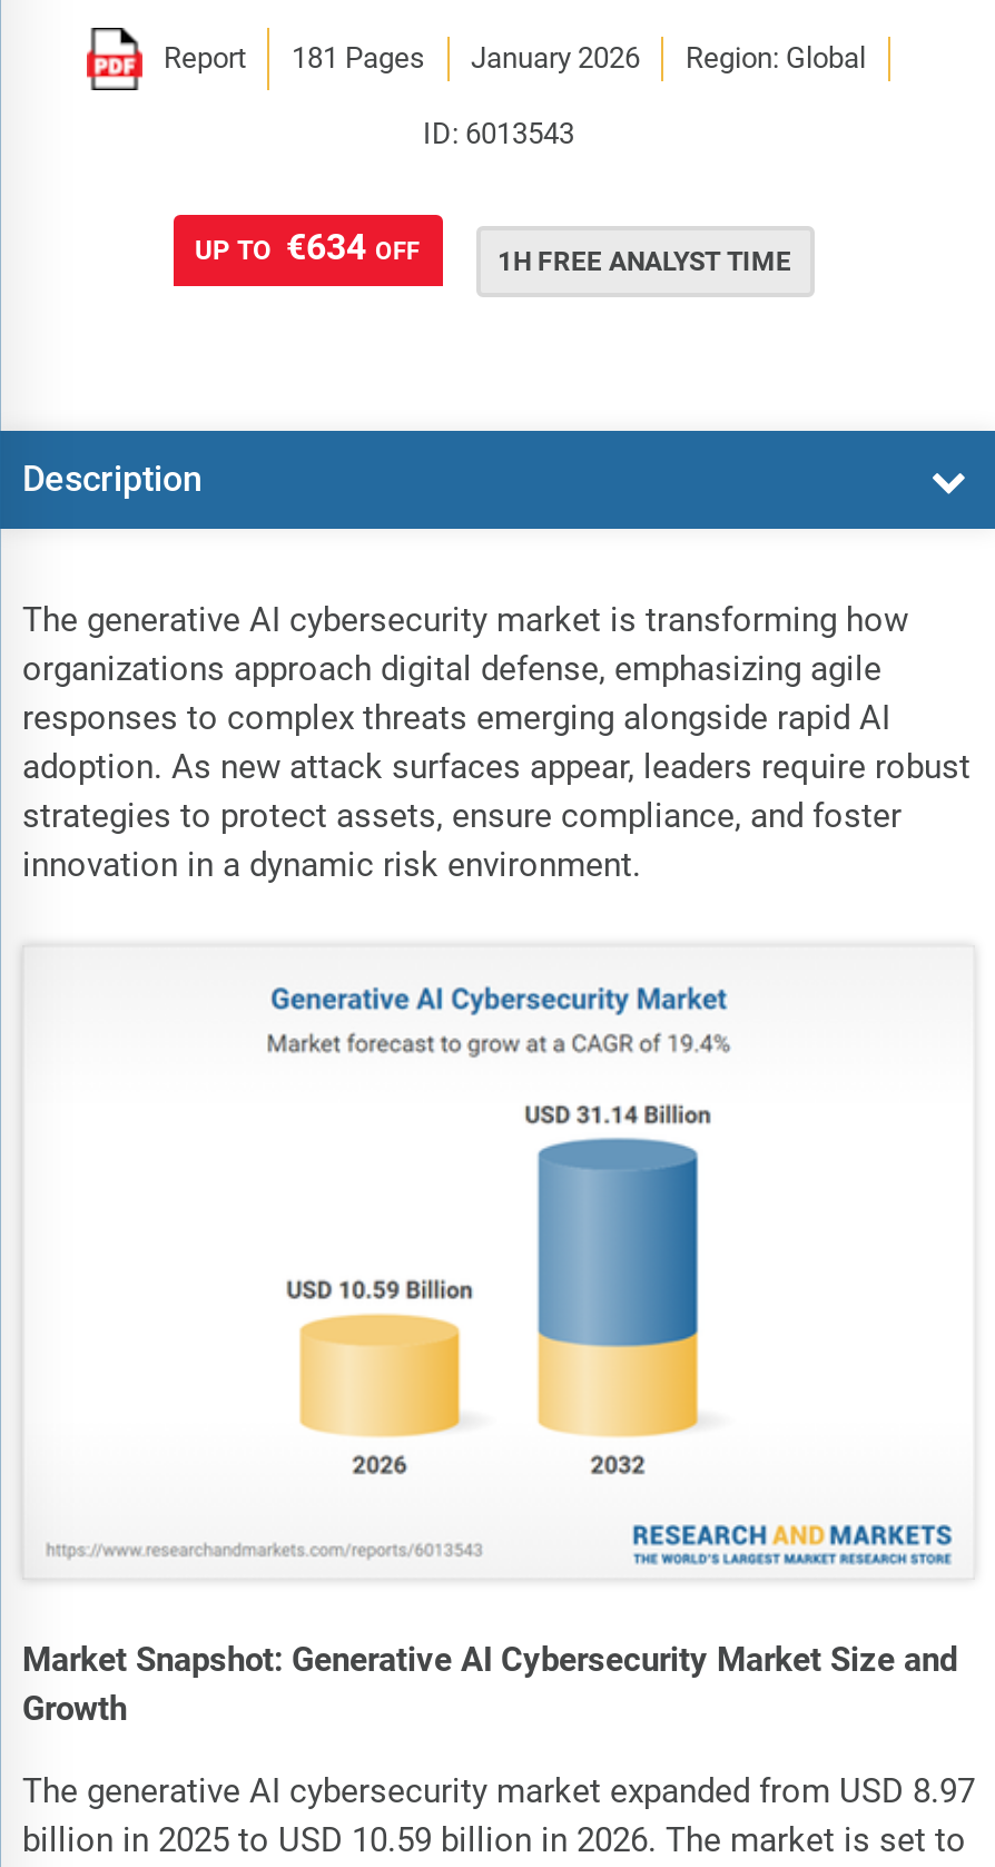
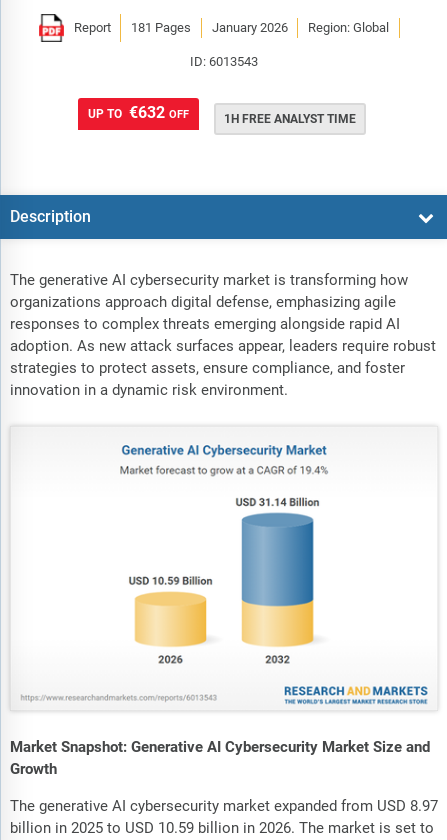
- UP TO €634 OFF
+ UP TO €632 OFF
